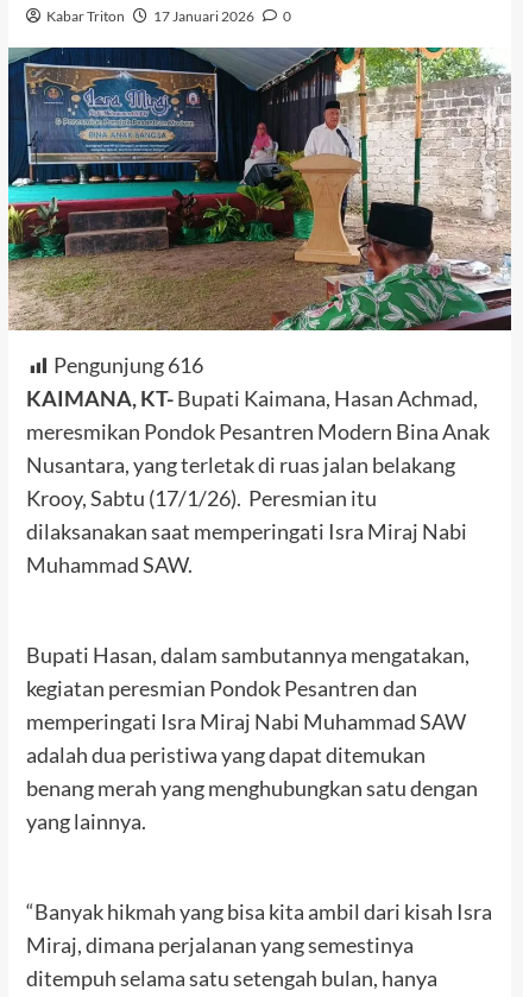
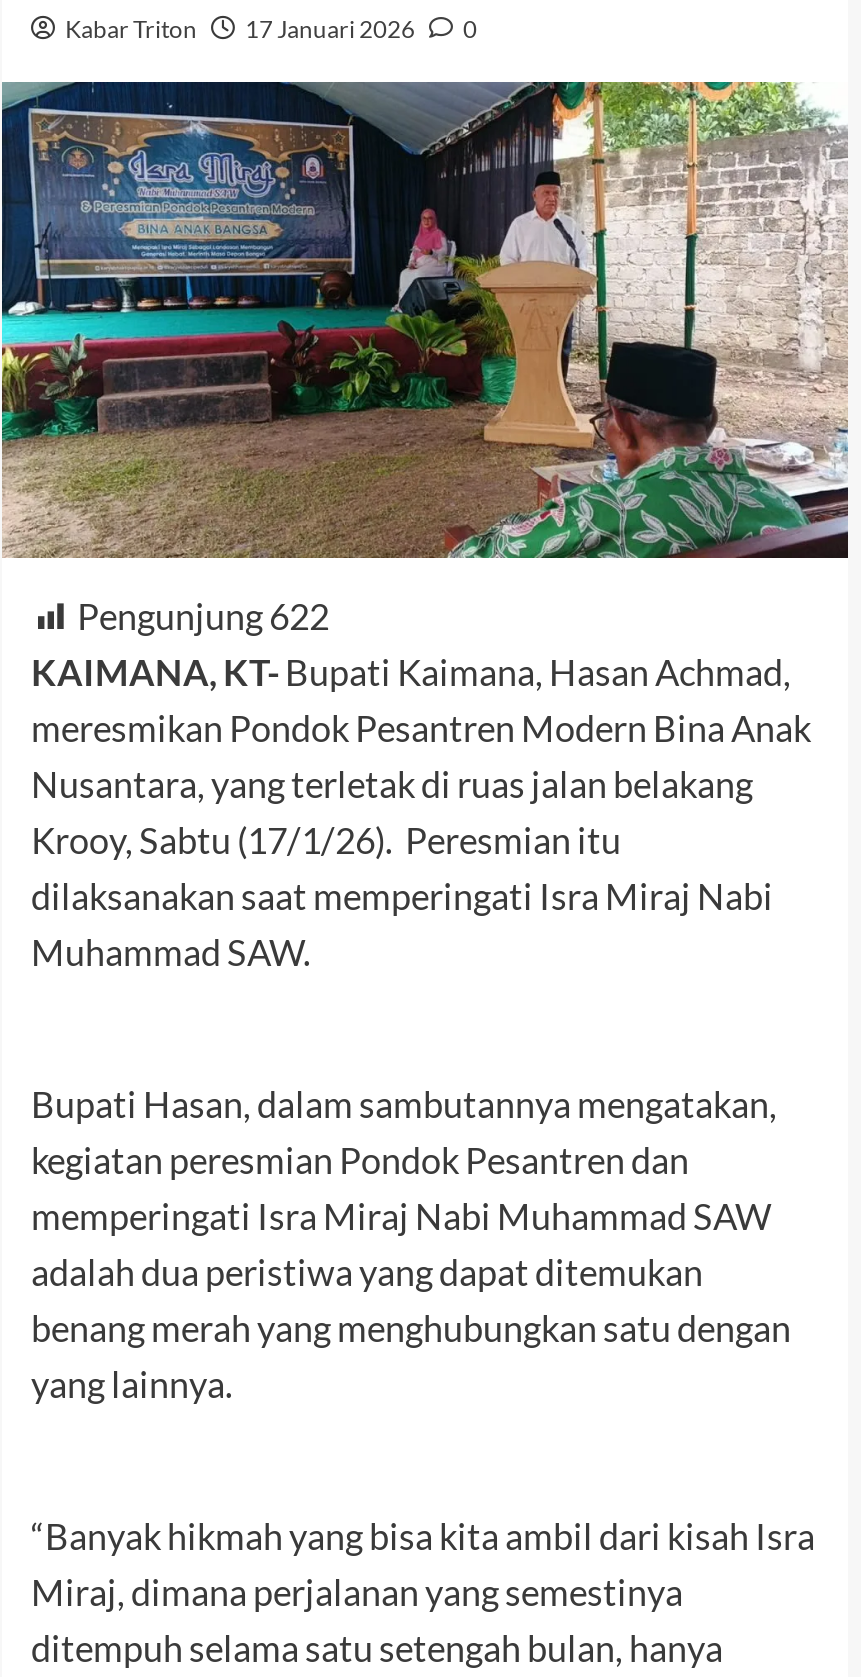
- Pengunjung 616
+ Pengunjung 622
